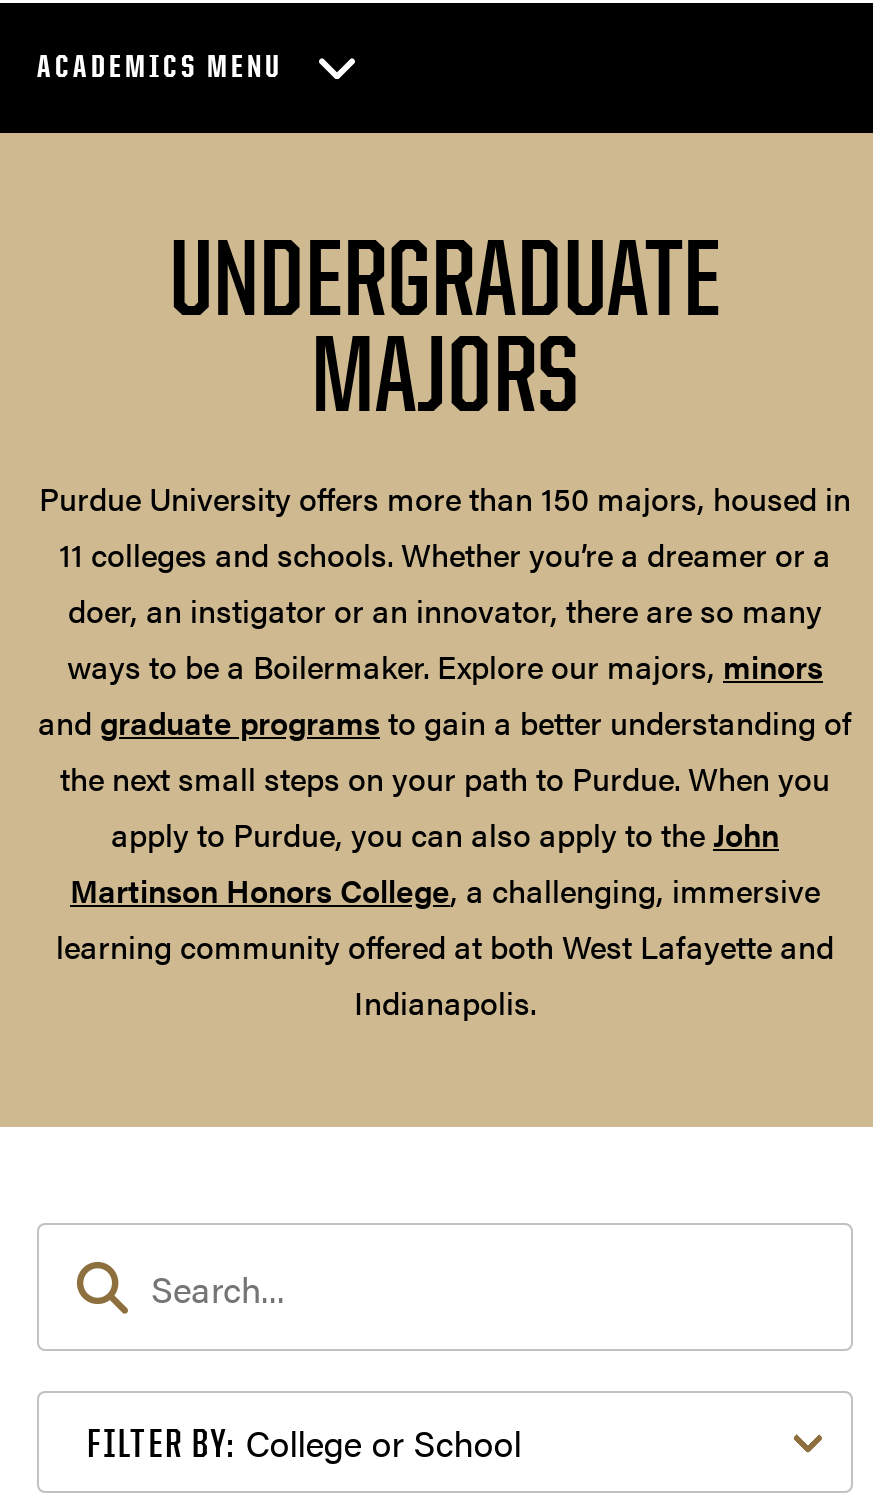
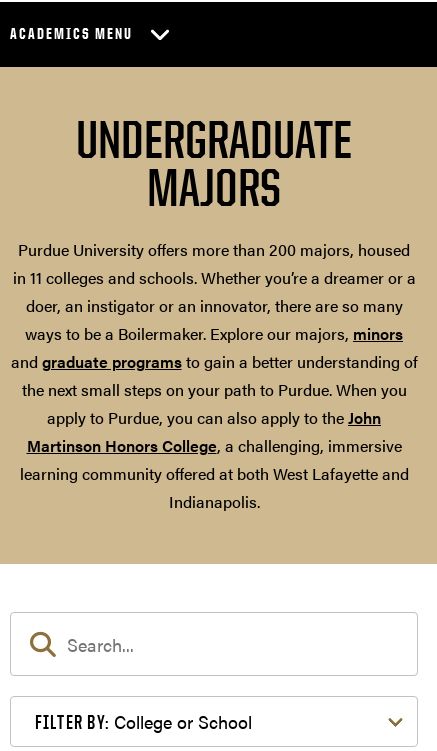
- Purdue University offers more than 150 majors, housed in
- 11 colleges and schools. Whether you’re a dreamer or a
+ Purdue University offers more than 200 majors, housed
+ in 11 colleges and schools. Whether you’re a dreamer or a
